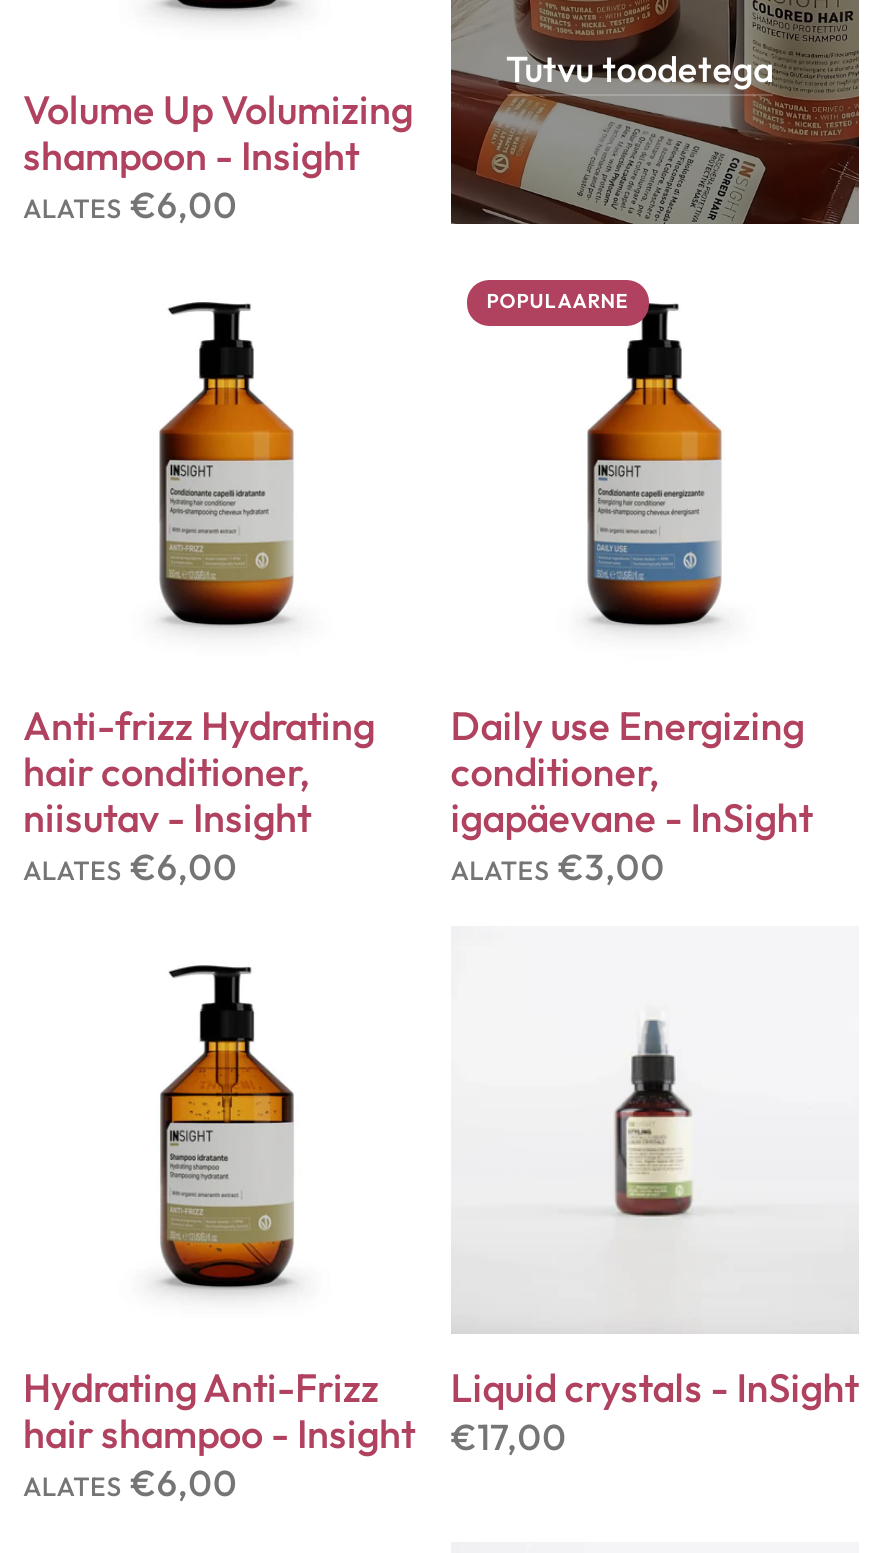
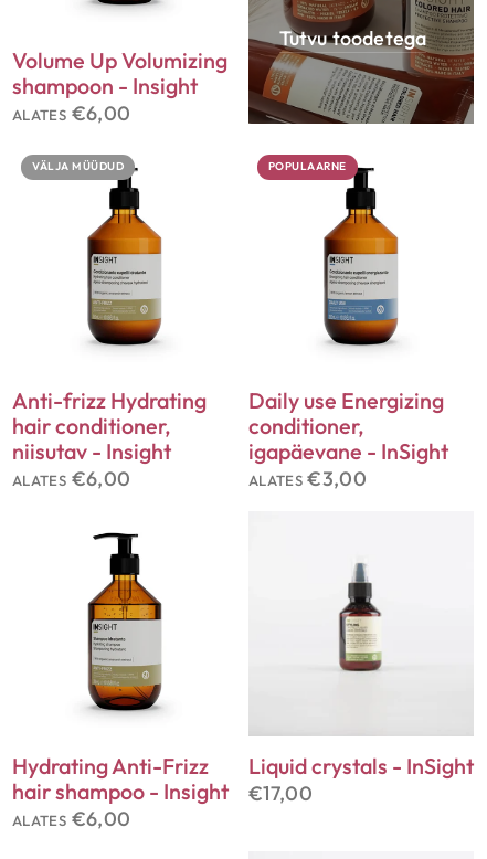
+ VÄLJA MÜÜDUD
